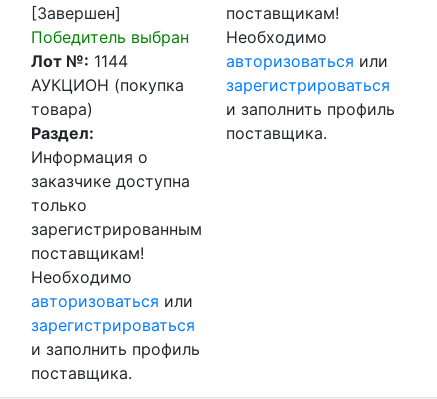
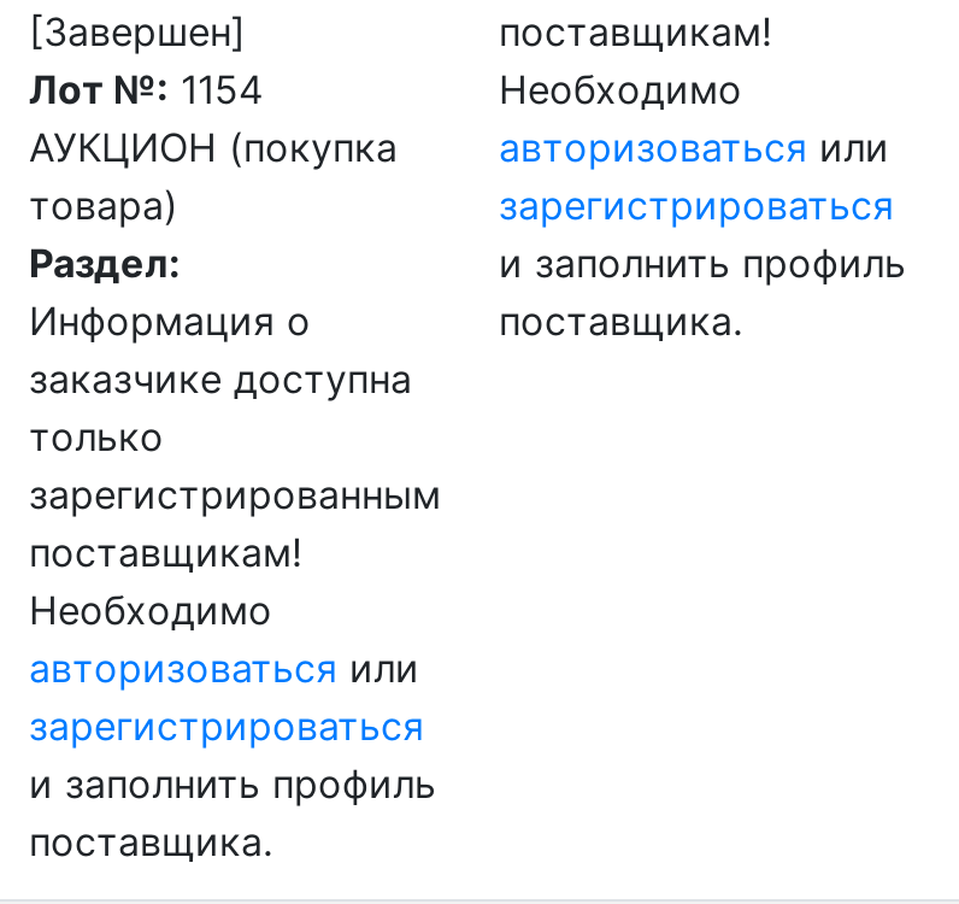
- Победитель выбран
- Лот №: 1144
+ Лот №: 1154
